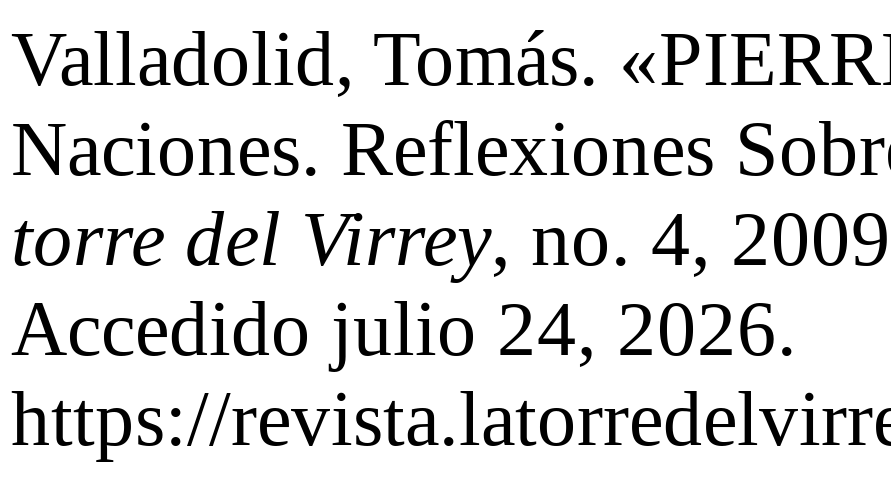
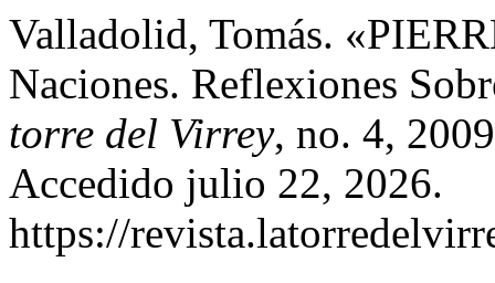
- Accedido julio 24, 2026.
+ Accedido julio 22, 2026.
